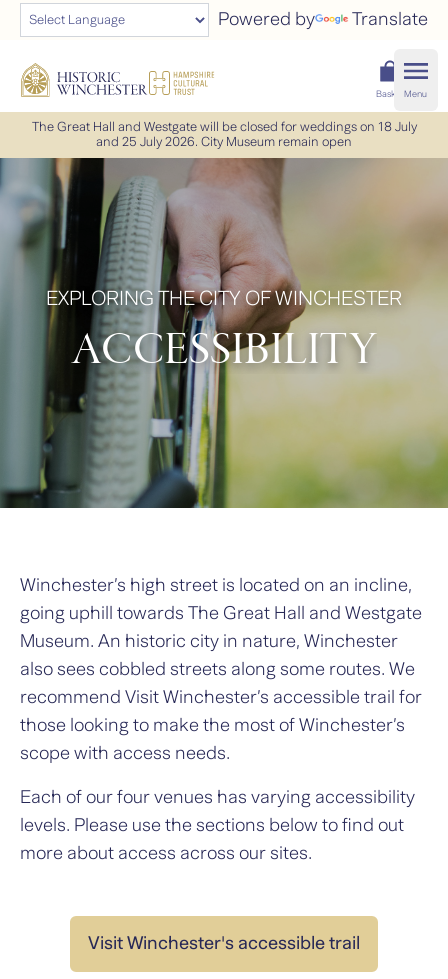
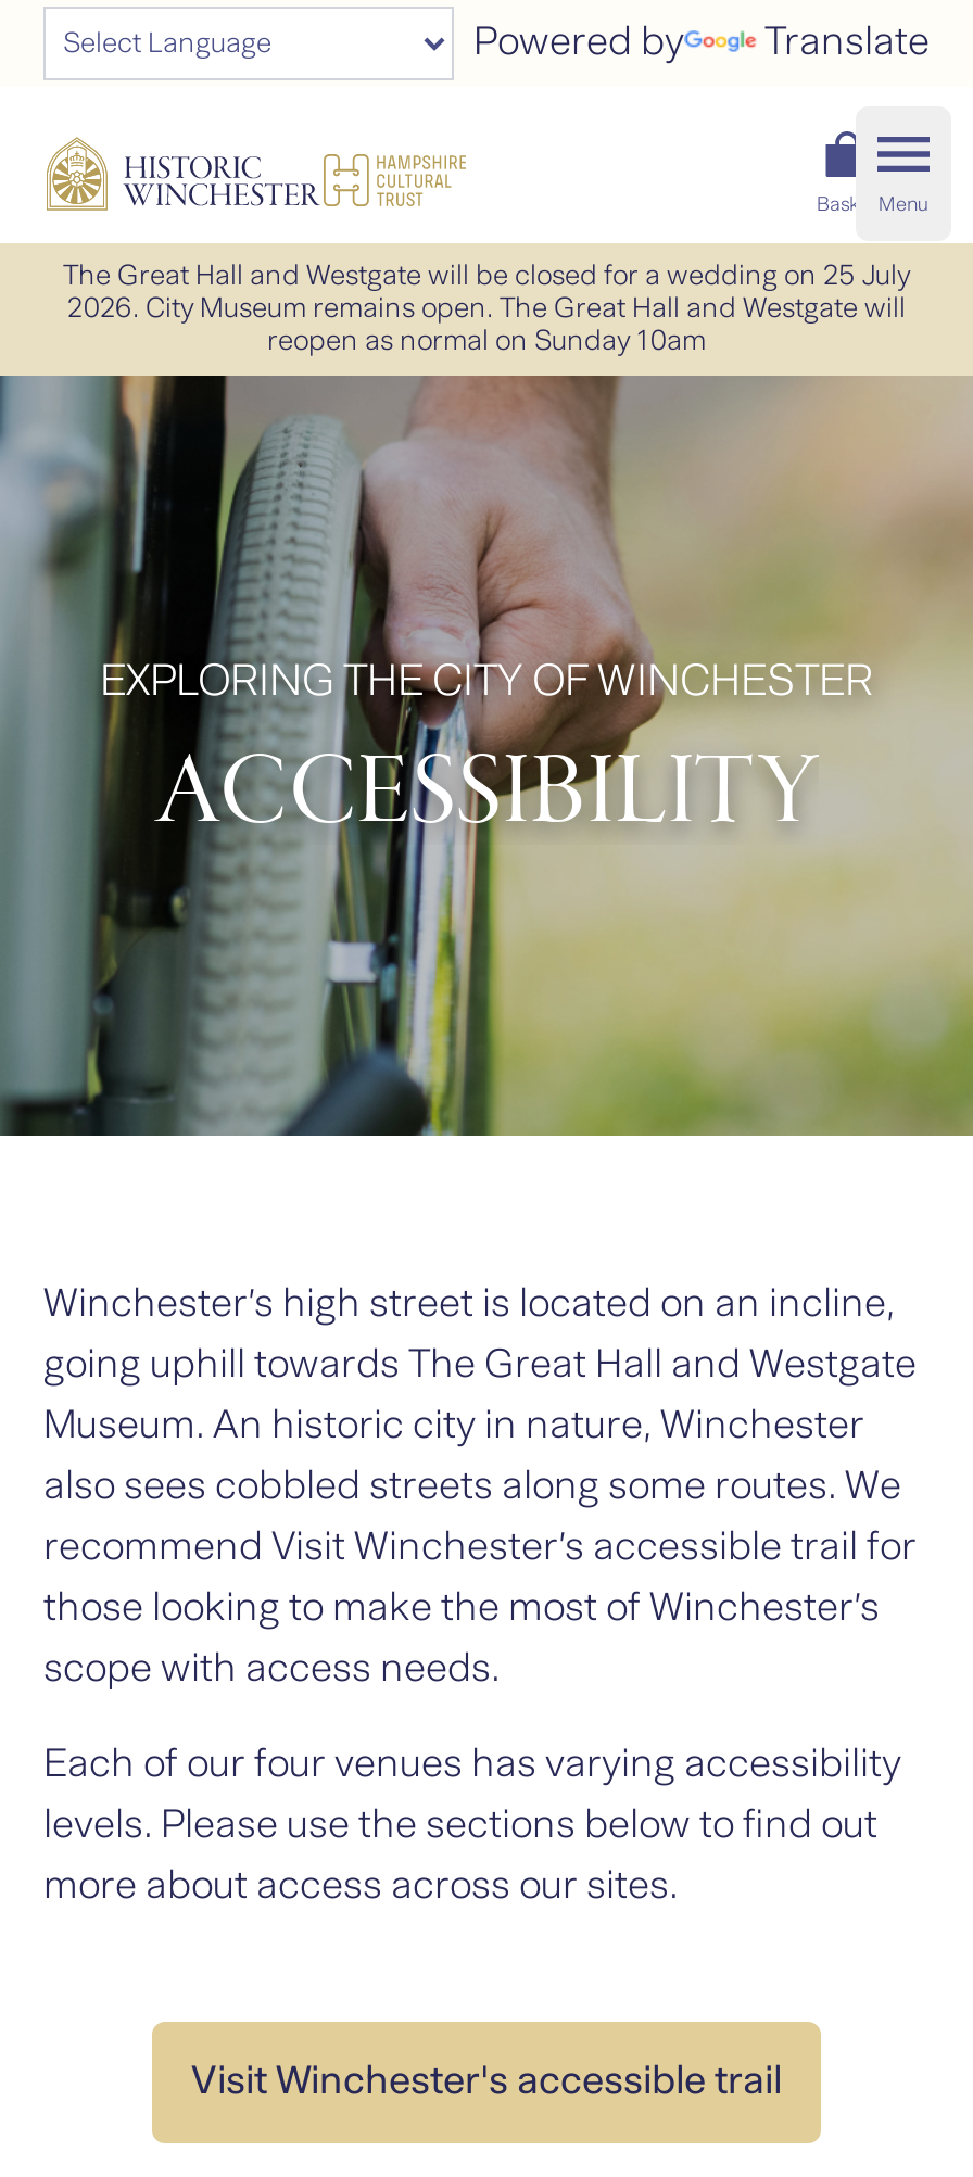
- The Great Hall and Westgate will be closed for weddings on 18 July
- and 25 July 2026. City Museum remain open
+ The Great Hall and Westgate will be closed for a wedding on 25 July
+ 2026. City Museum remains open. The Great Hall and Westgate will
+ reopen as normal on Sunday 10am
